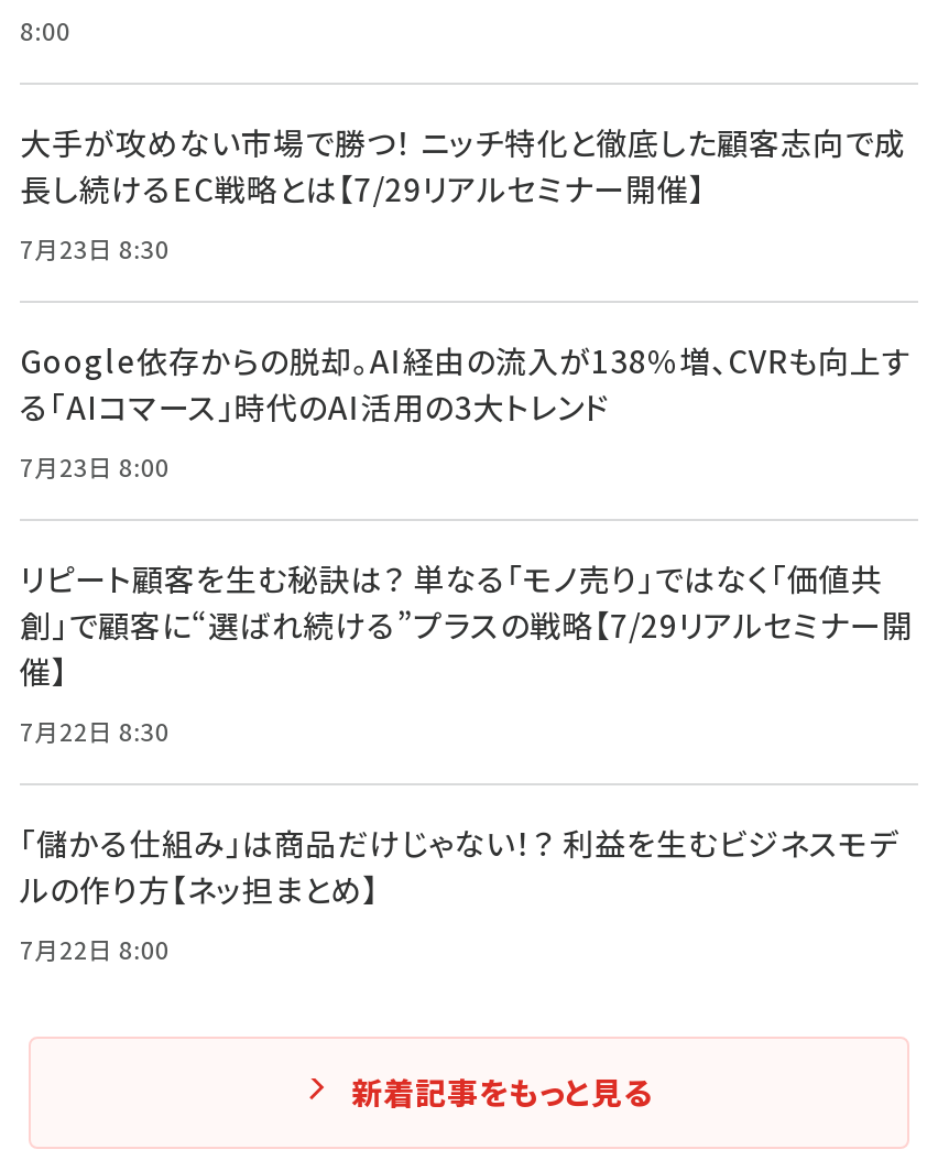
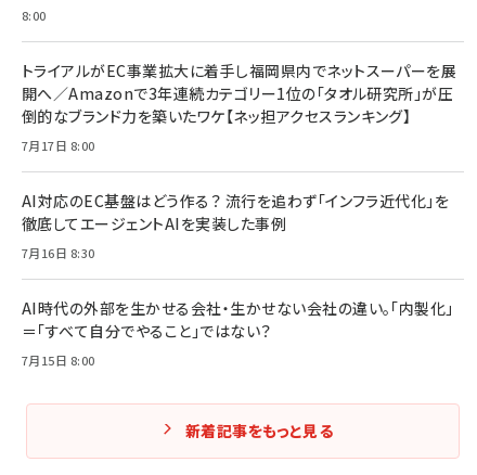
- 大手が攻めない市場で勝つ！ ニッチ特化と徹底した顧客志向で成
- 長し続けるEC戦略とは【7/29リアルセミナー開催】
- 7月23日 8:30
- Google依存からの脱却。AI経由の流入が138%増、CVRも向上す
- る「AIコマース」時代のAI活用の3大トレンド
- 7月23日 8:00
- リピート顧客を生む秘訣は？ 単なる「モノ売り」ではなく「価値共
- 創」で顧客に“選ばれ続ける”プラスの戦略【7/29リアルセミナー開
- 催】
- 7月22日 8:30
- 「儲かる仕組み」は商品だけじゃない！？ 利益を生むビジネスモデ
- ルの作り方【ネッ担まとめ】
- 7月22日 8:00
+ トライアルがEC事業拡大に着手し福岡県内でネットスーパーを展
+ 開へ／Amazonで3年連続カテゴリー1位の「タオル研究所」が圧
+ 倒的なブランド力を築いたワケ【ネッ担アクセスランキング】
+ 7月17日 8:00
+ AI対応のEC基盤はどう作る？ 流行を追わず「インフラ近代化」を
+ 徹底してエージェントAIを実装した事例
+ 7月16日 8:30
+ AI時代の外部を生かせる会社・生かせない会社の違い。「内製化」
+ ＝「すべて自分でやること」ではない？
+ 7月15日 8:00
